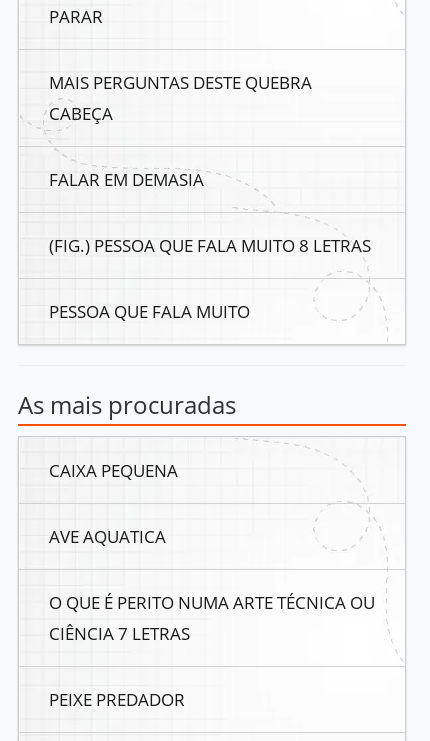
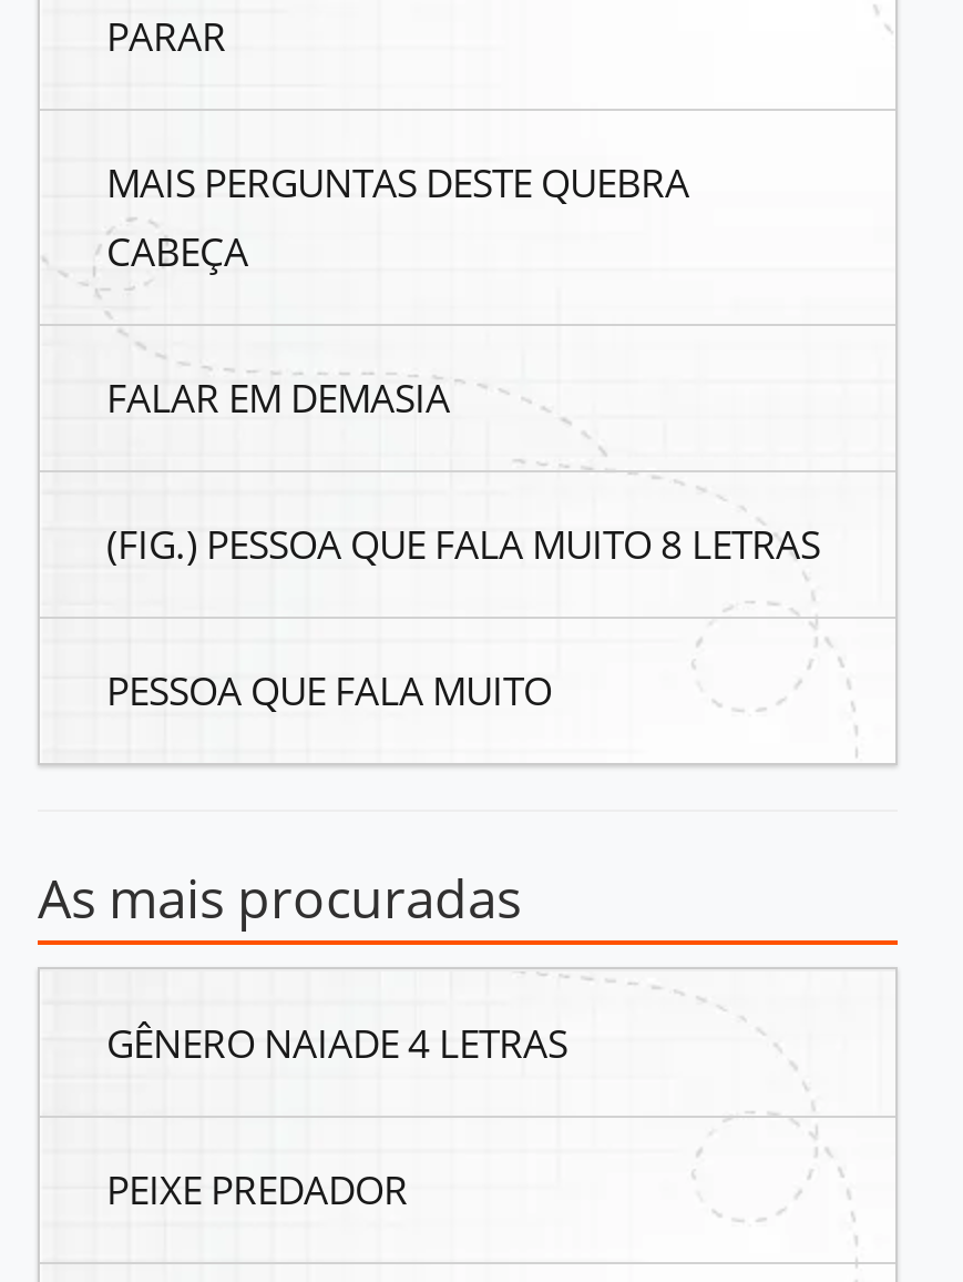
- CAIXA PEQUENA
- AVE AQUATICA
- O QUE É PERITO NUMA ARTE TÉCNICA OU
- CIÊNCIA 7 LETRAS
+ GÊNERO NAIADE 4 LETRAS
